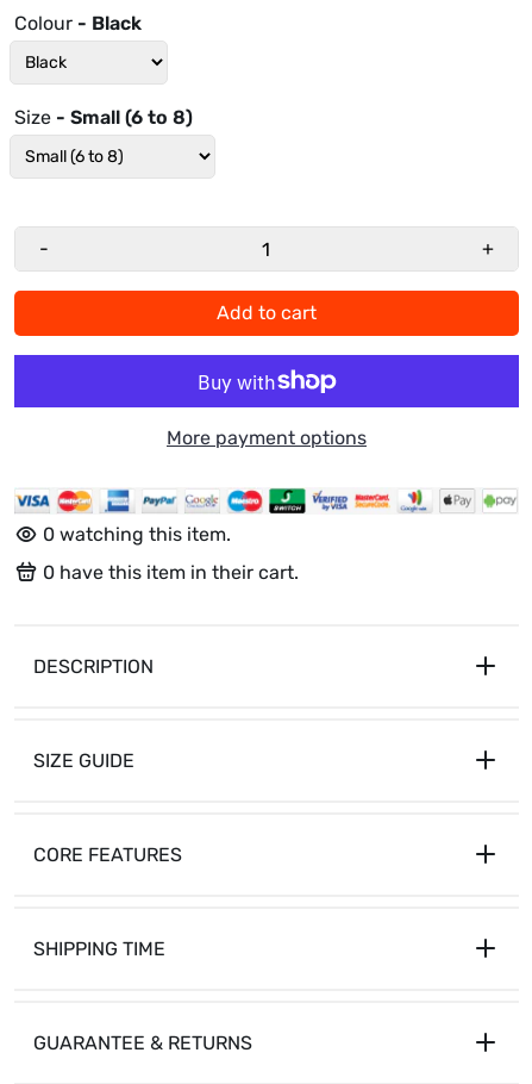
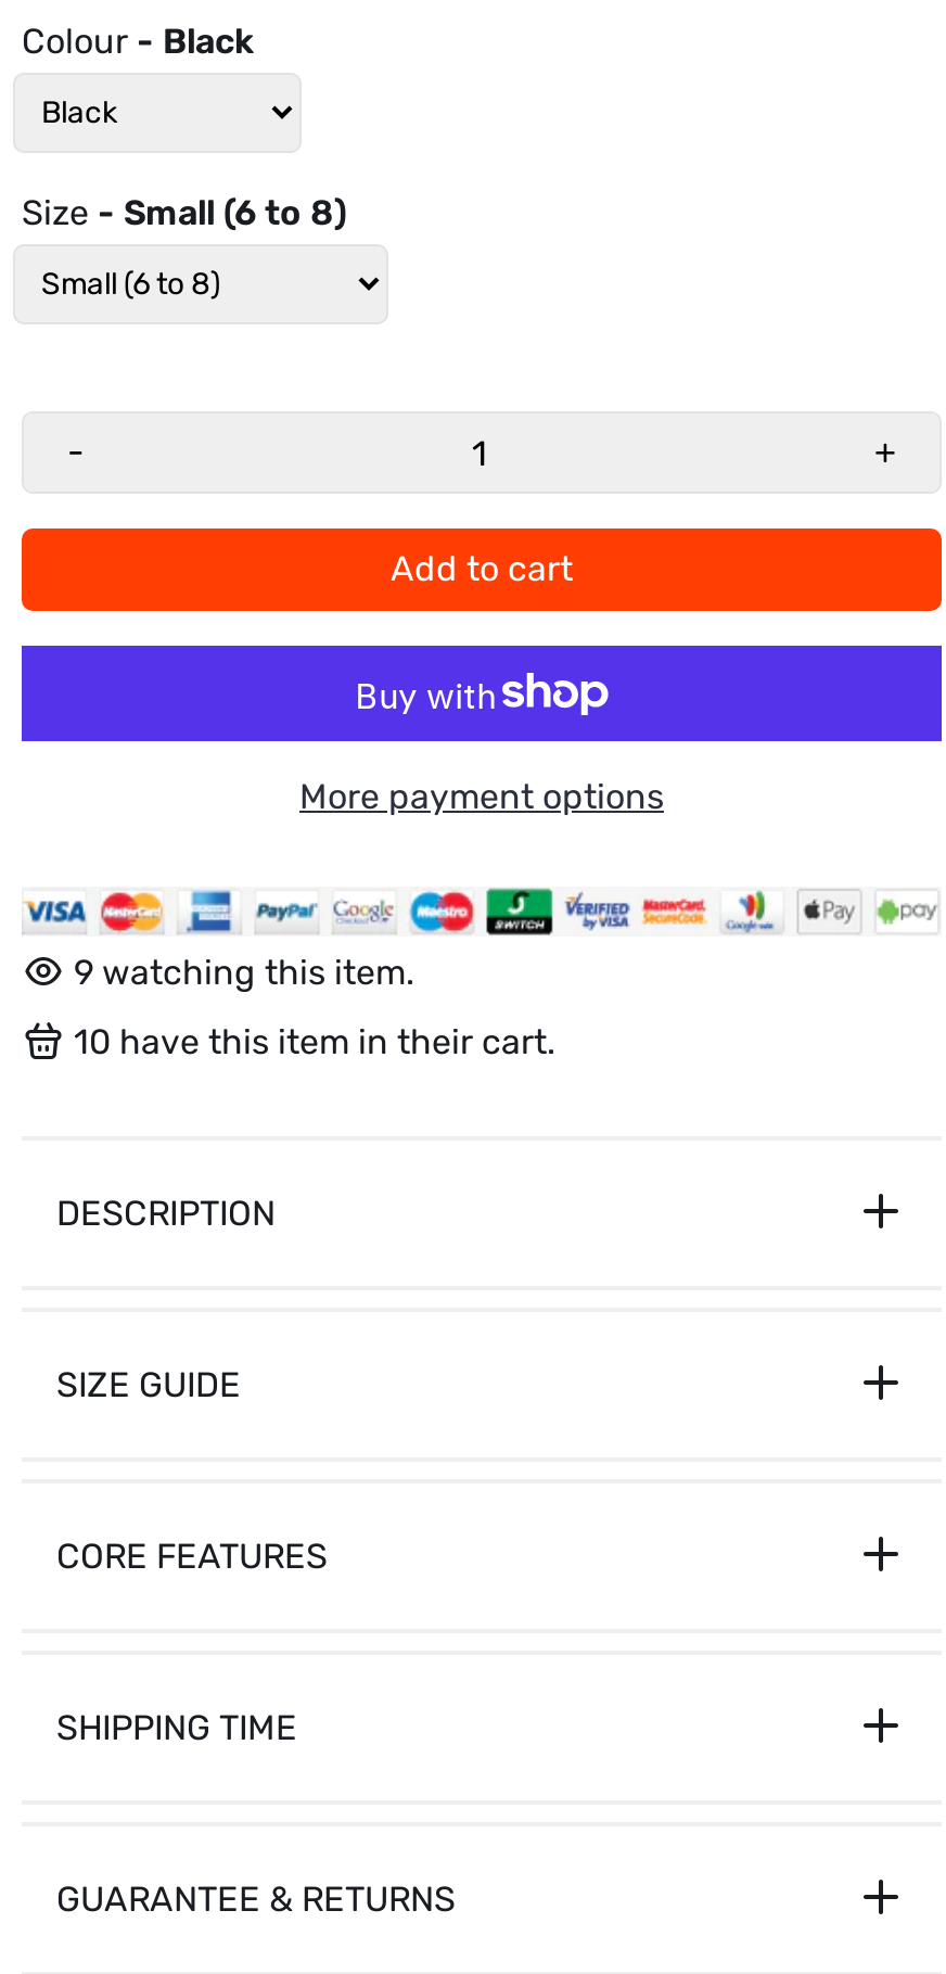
- 0 watching this item.
+ 9 watching this item.

- 0 have this item in their cart.
+ 10 have this item in their cart.
